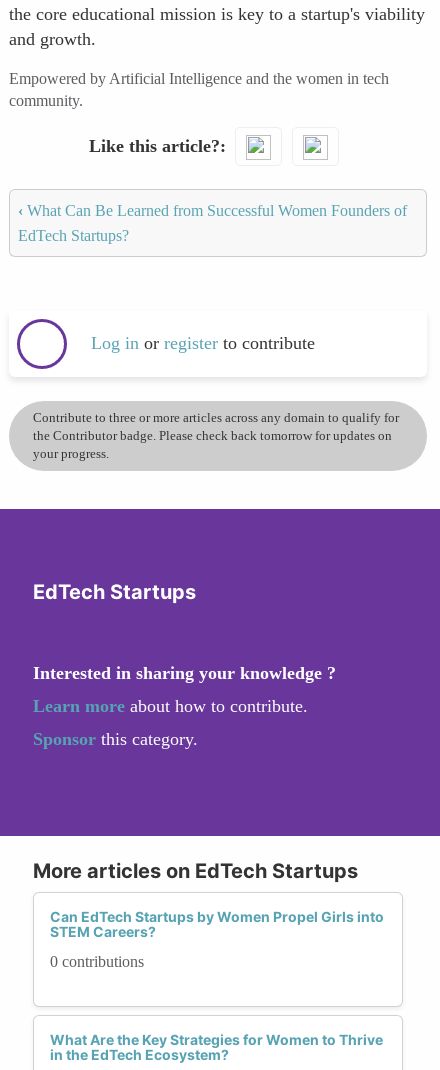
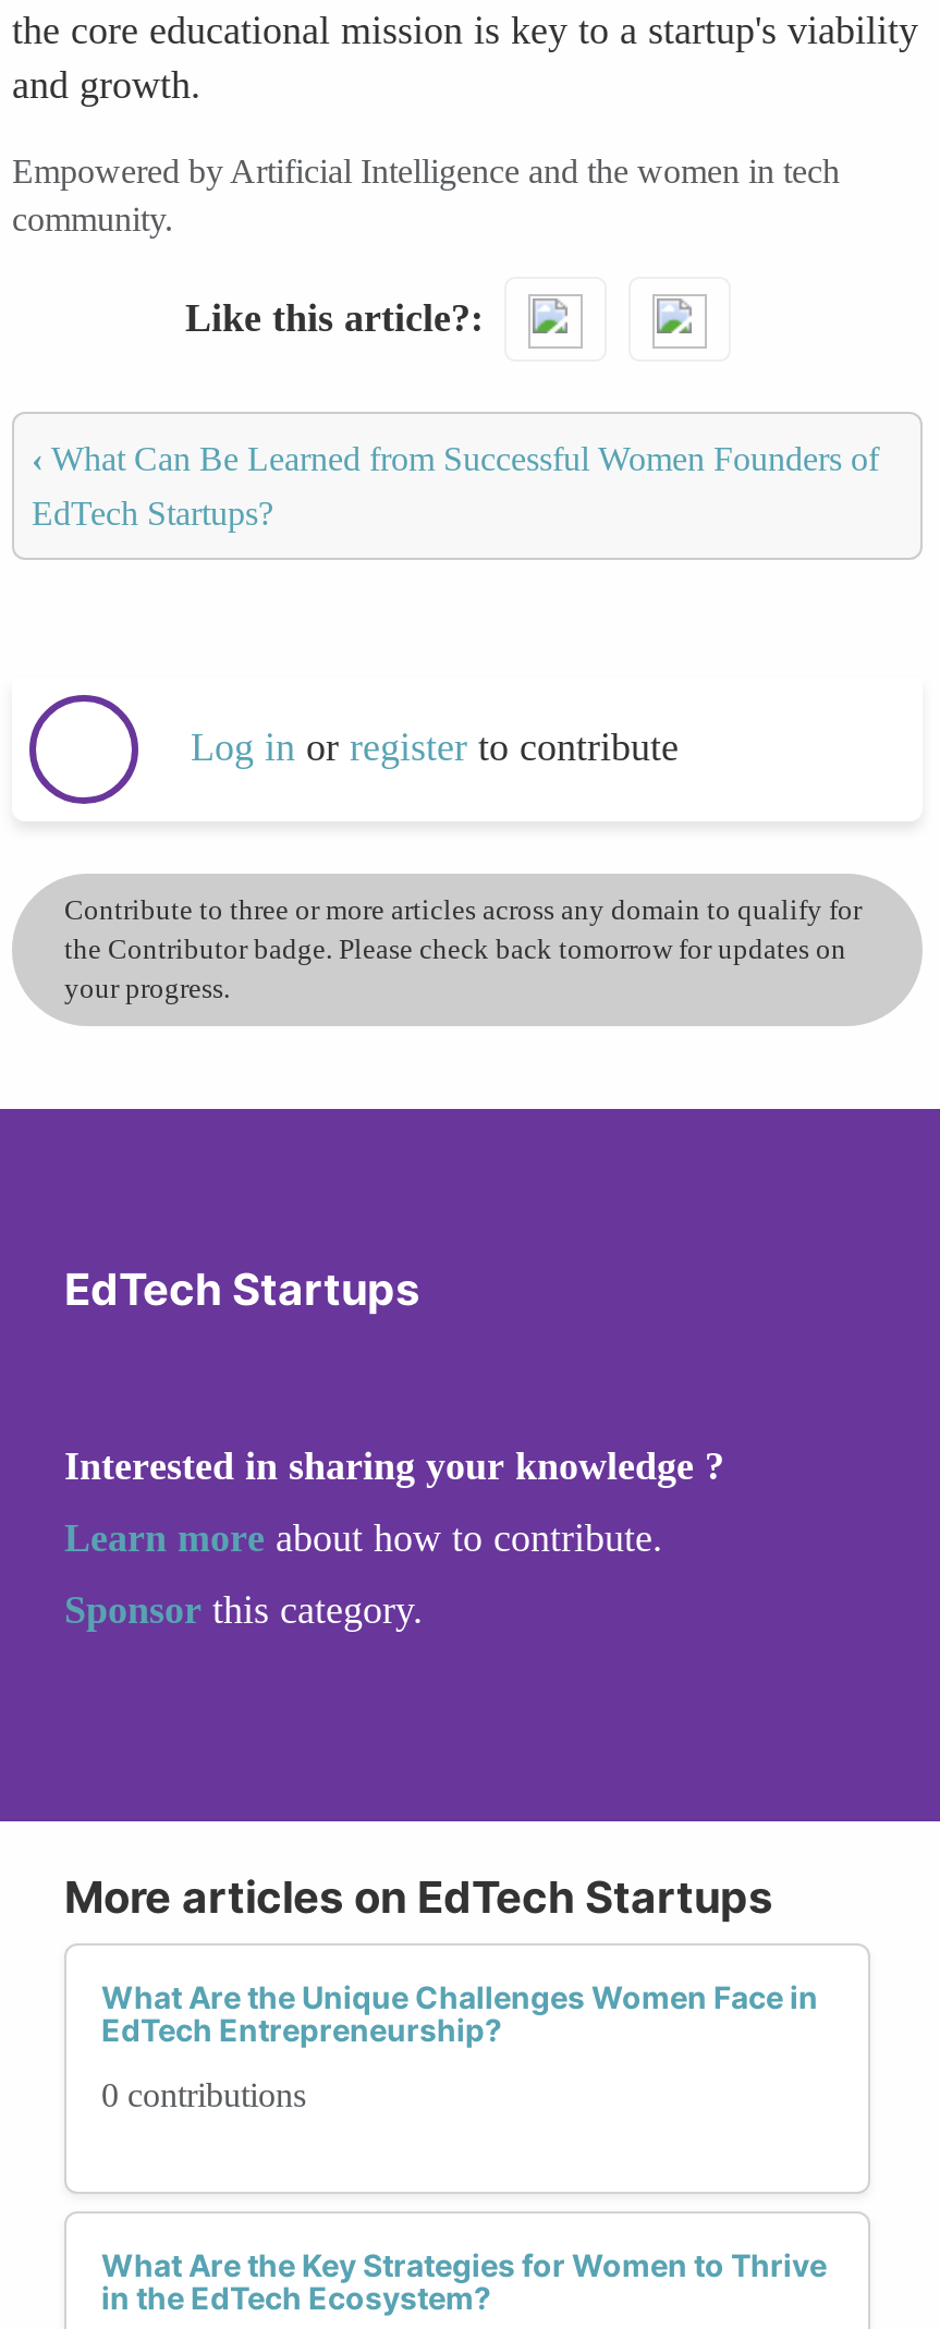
- Can EdTech Startups by Women Propel Girls into
- STEM Careers?
+ What Are the Unique Challenges Women Face in
+ EdTech Entrepreneurship?
